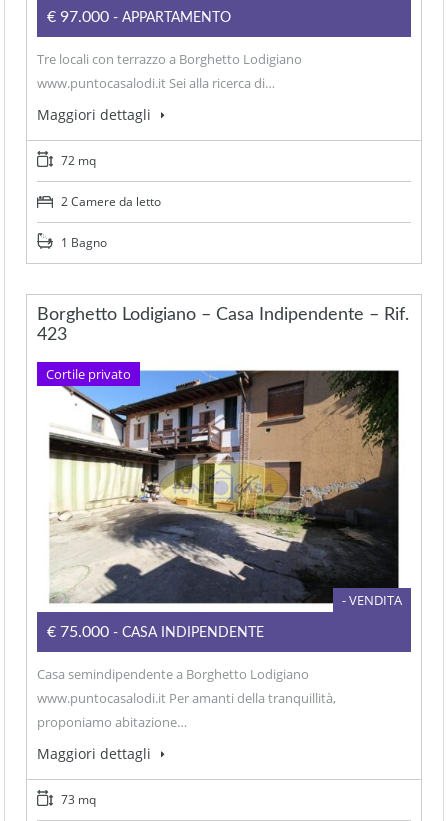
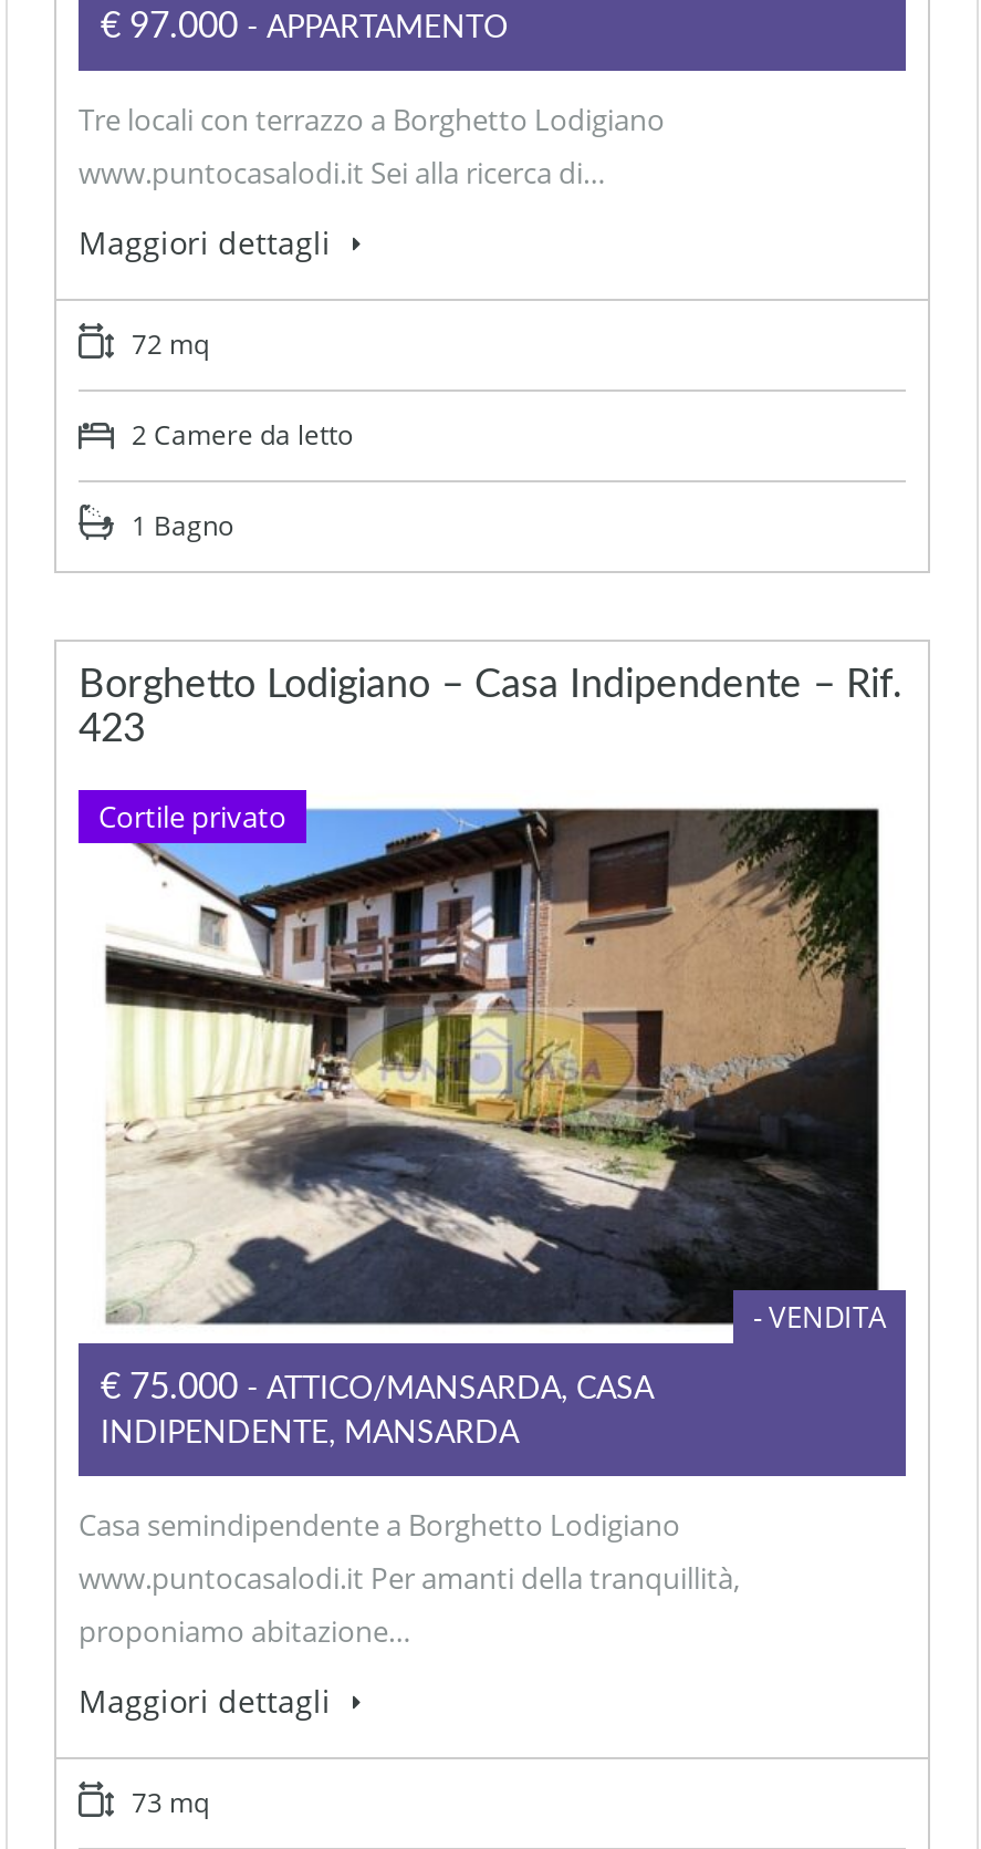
- €75.000 - CASA INDIPENDENTE
+ €75.000 - ATTICO/MANSARDA, CASA
+ INDIPENDENTE, MANSARDA
